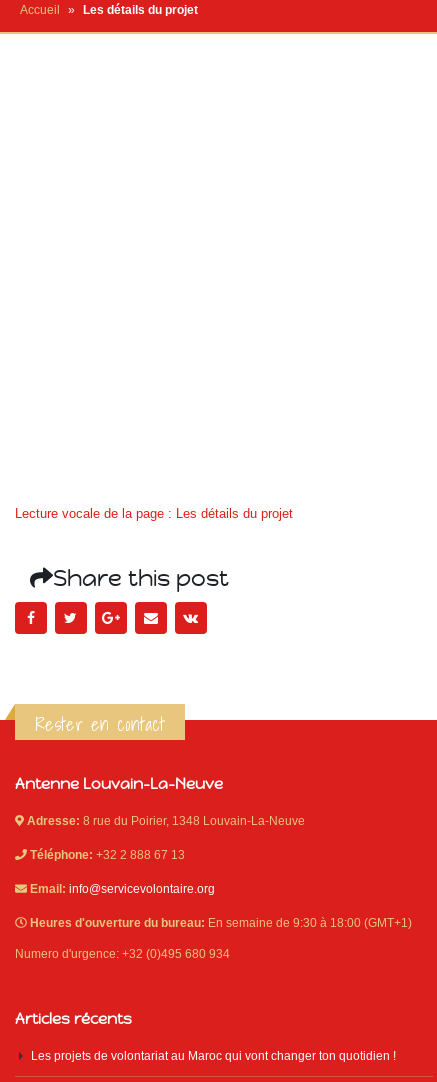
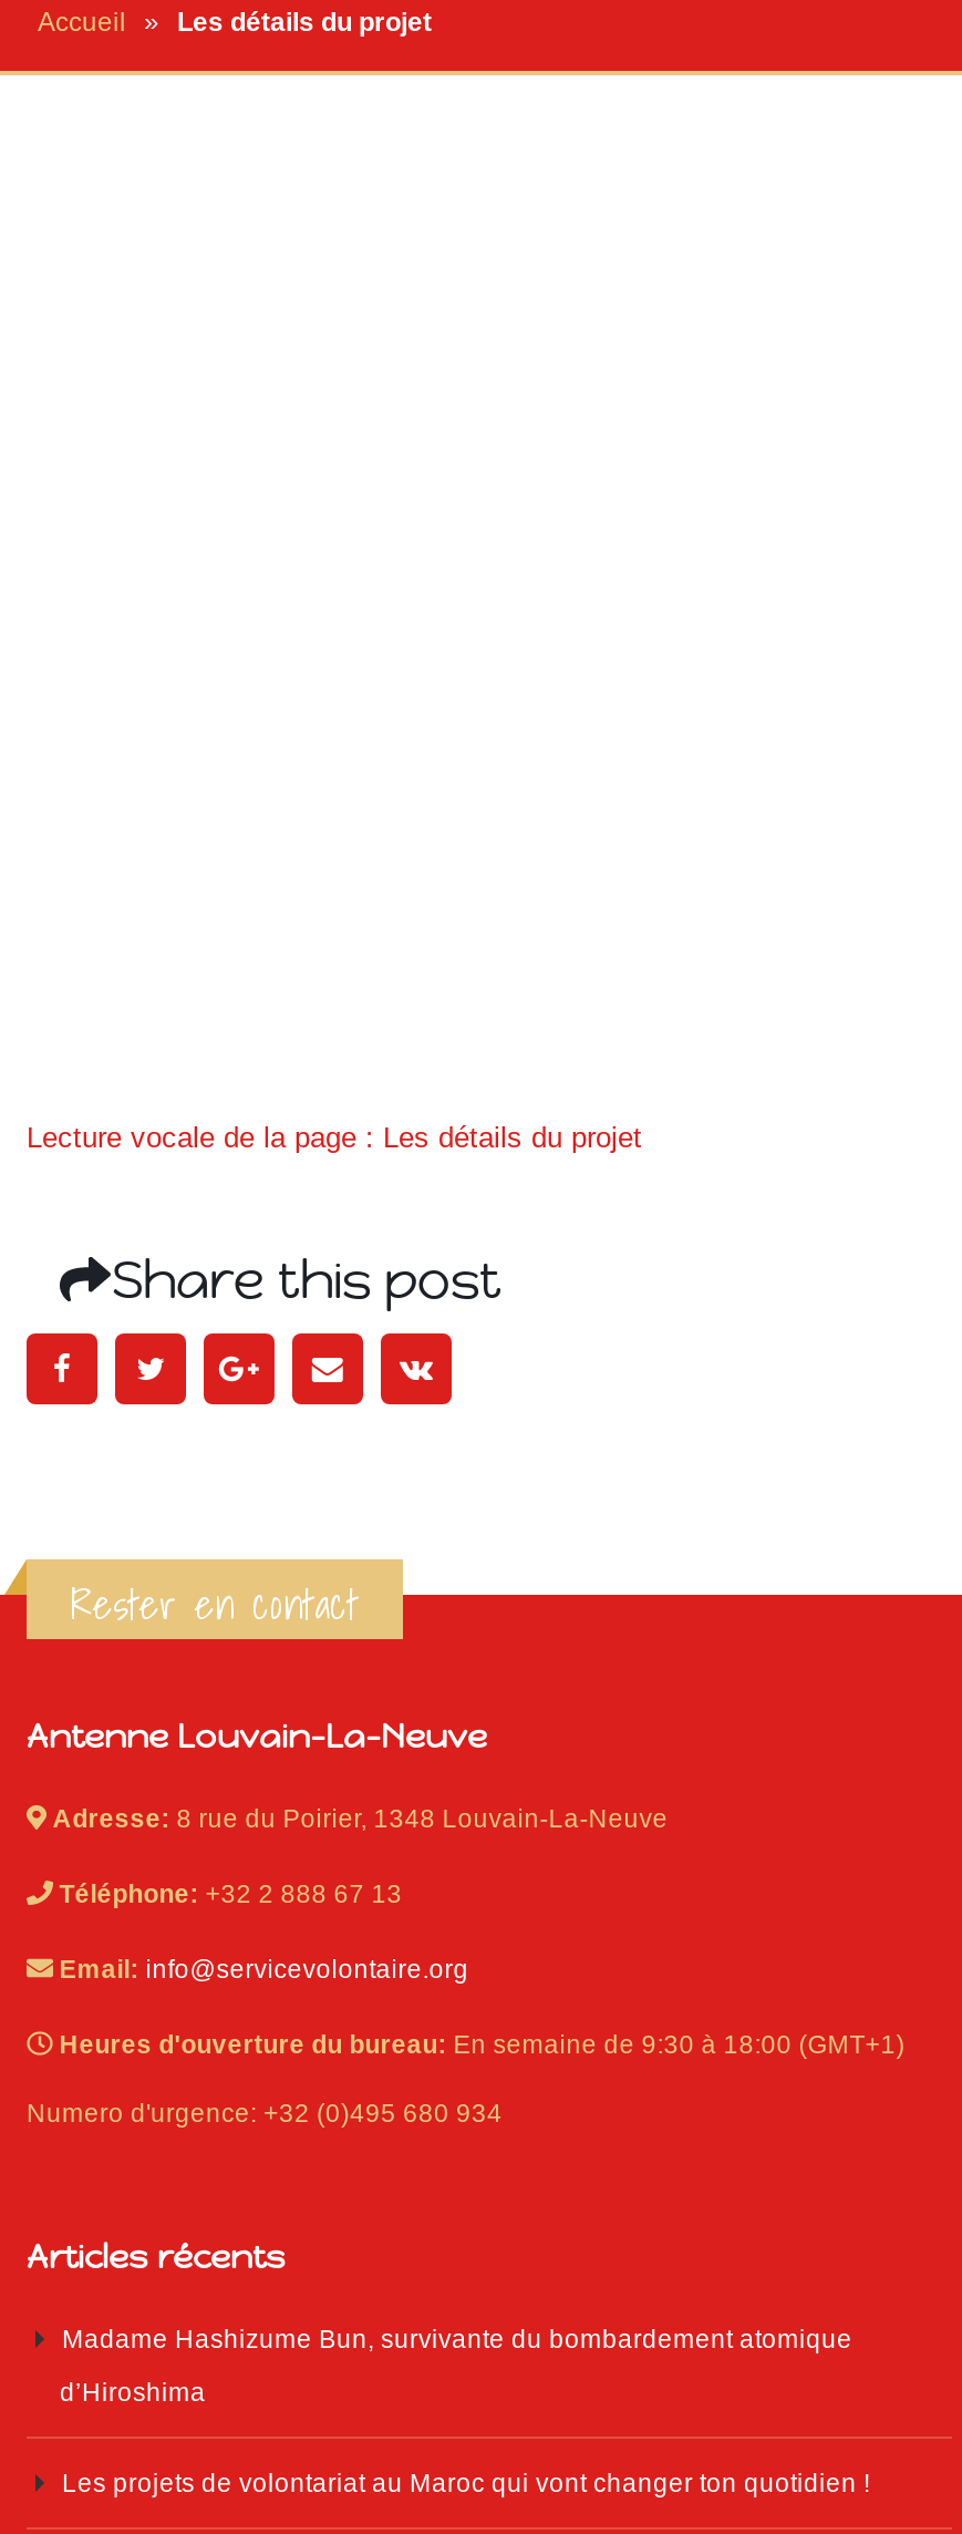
+ Madame Hashizume Bun, survivante du bombardement atomique
+ d’Hiroshima
